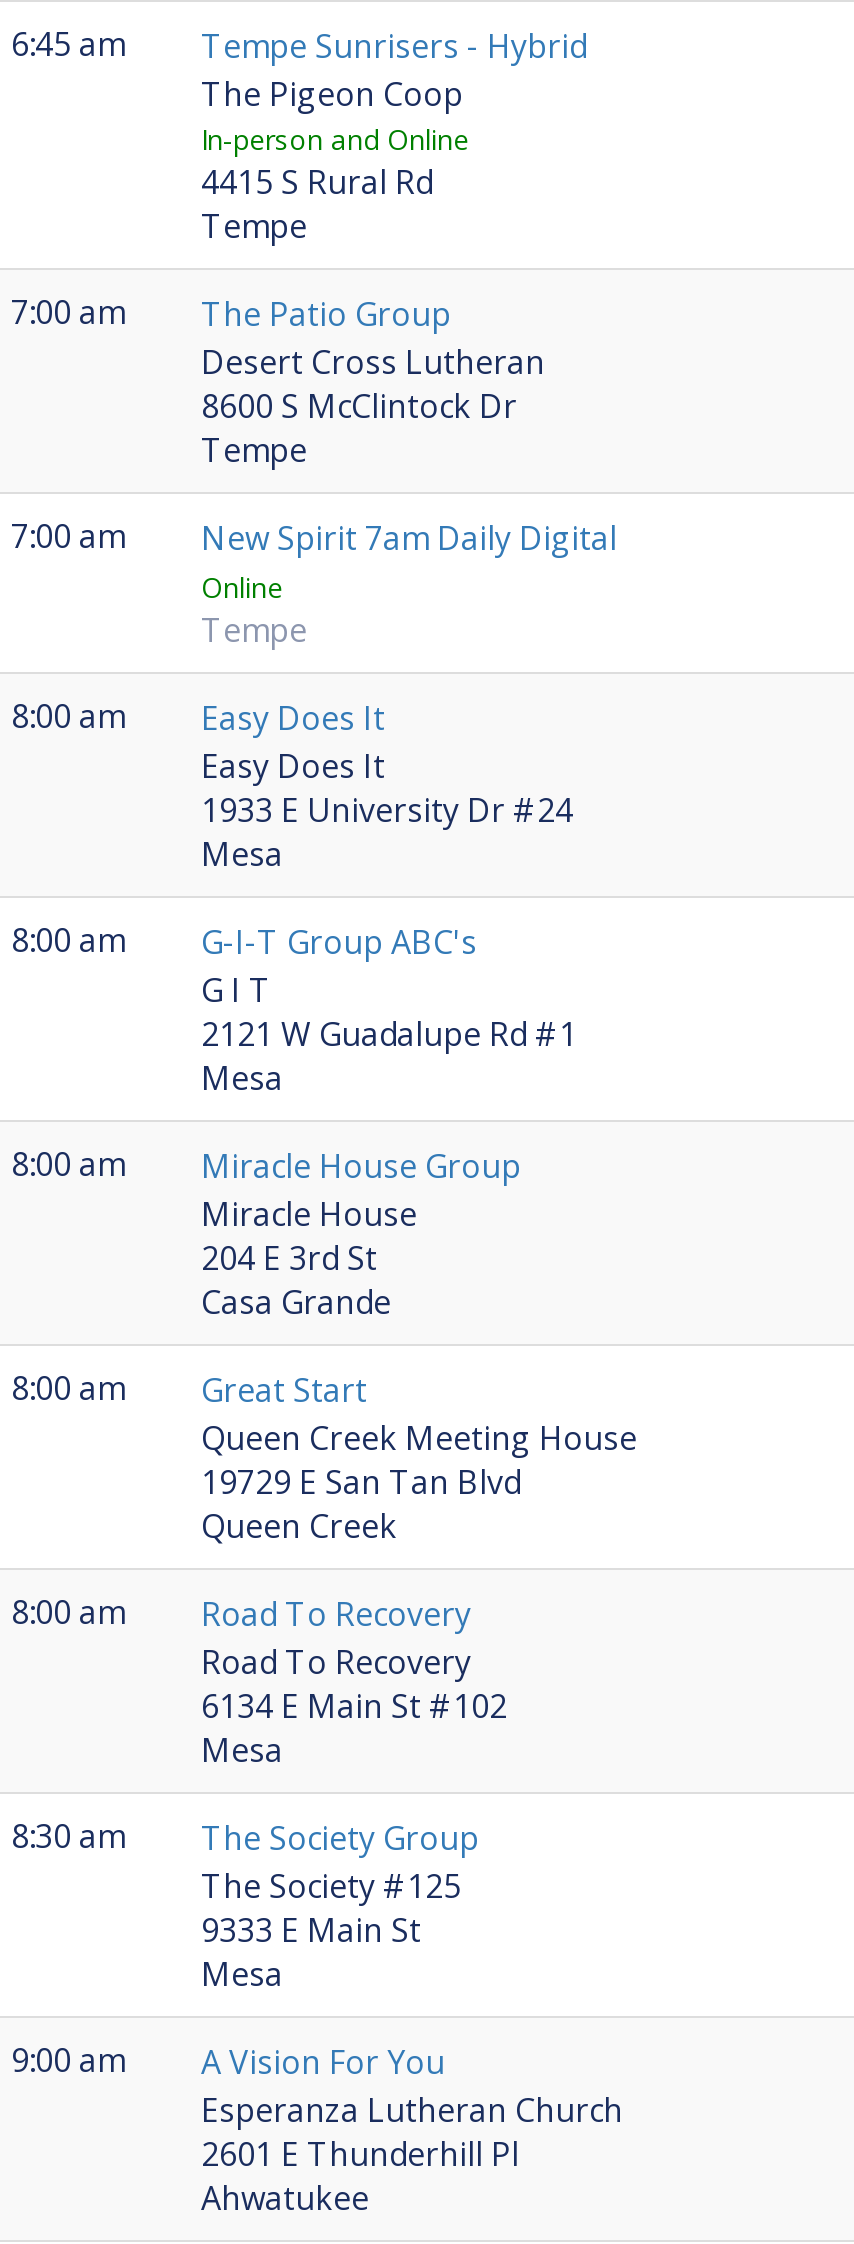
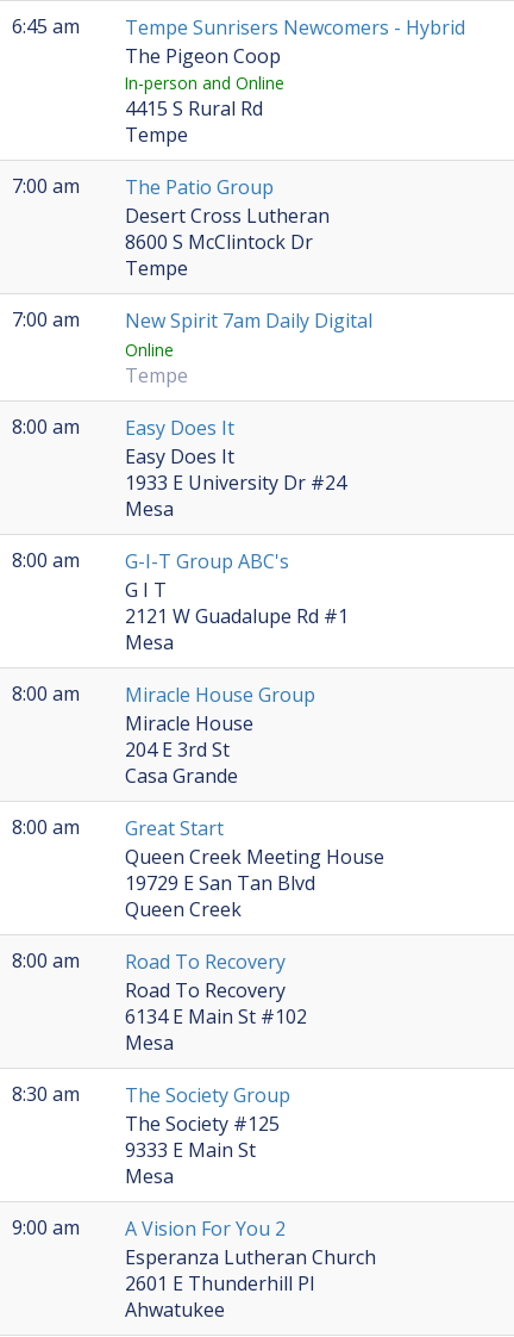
- Tempe Sunrisers - Hybrid
+ Tempe Sunrisers Newcomers - Hybrid

- A Vision For You
+ A Vision For You 2
